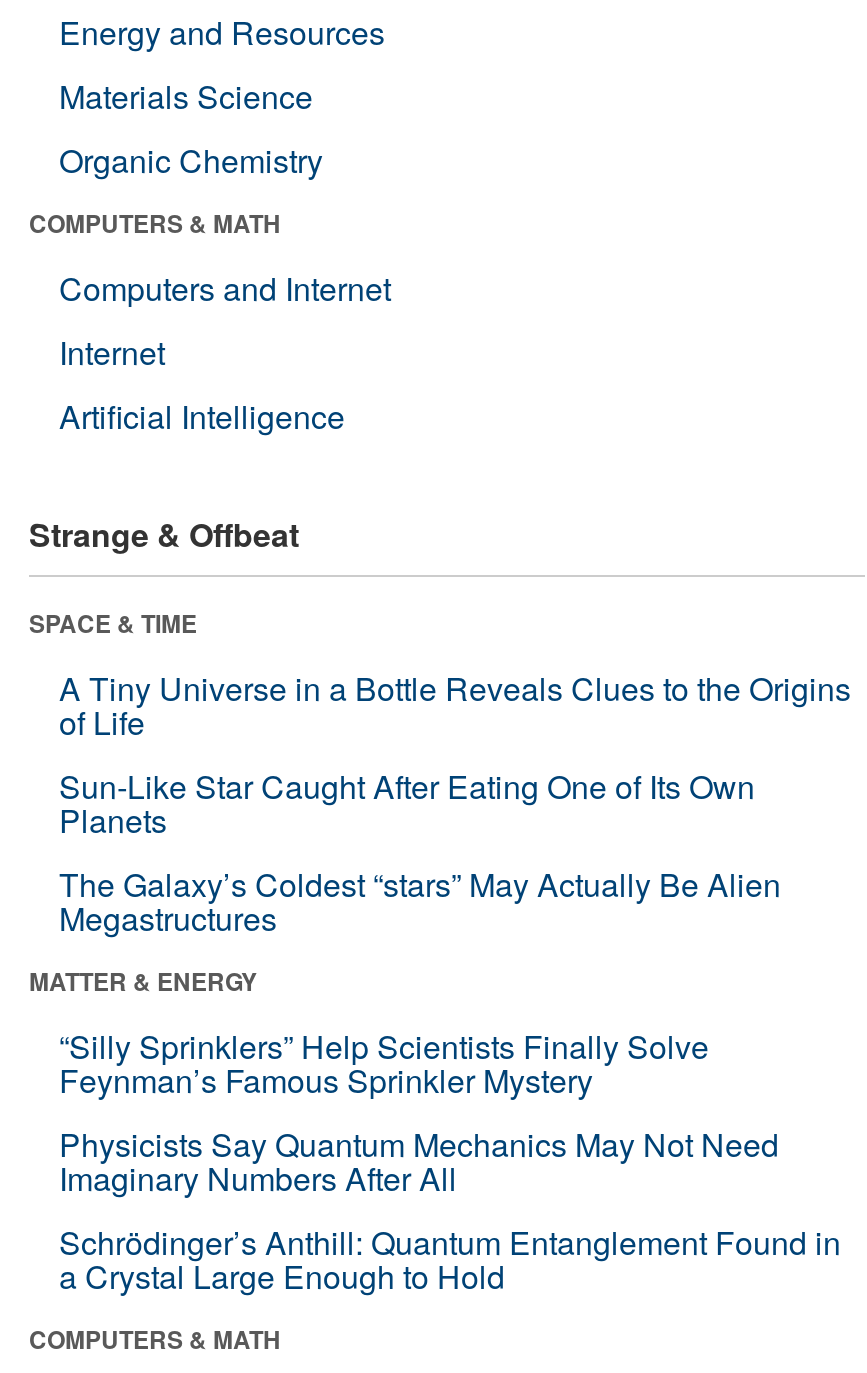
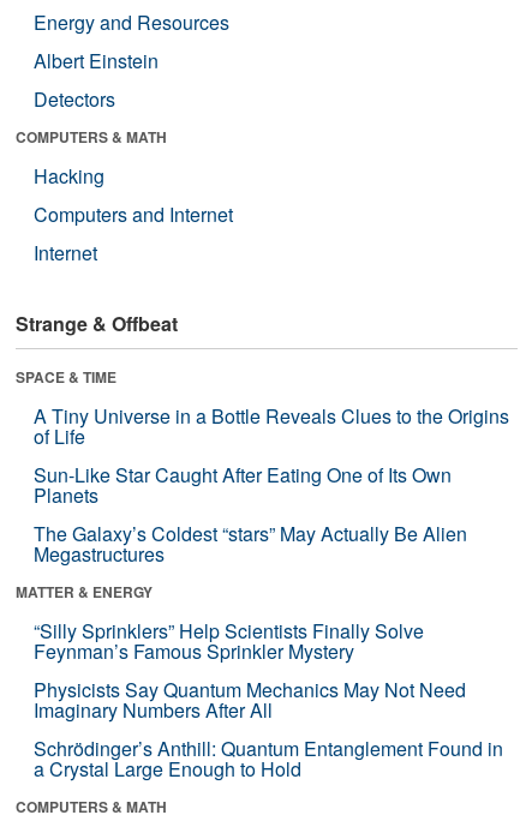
- Materials Science
- Organic Chemistry
+ Albert Einstein
+ Detectors

+ Hacking

moved down: Computers and Internet | Internet

- Artificial Intelligence
